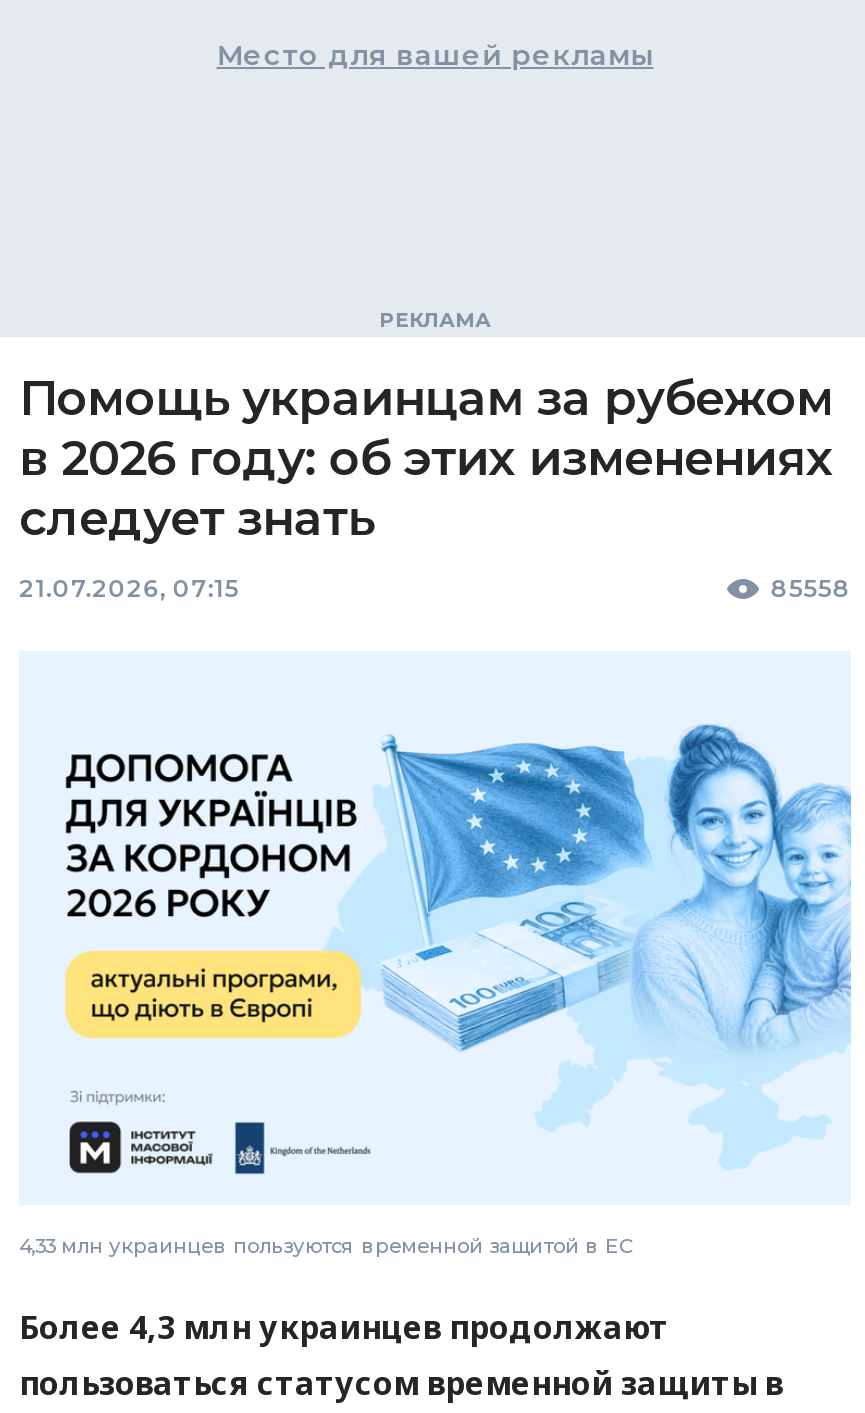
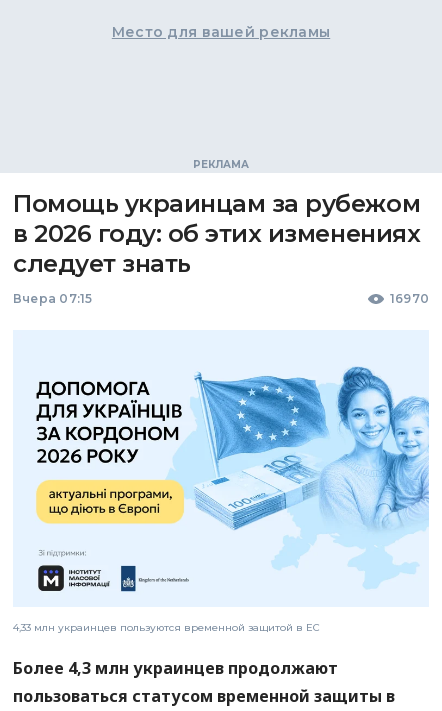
- 21.07.2026, 07:15
- 85558
+ Вчера 07:15
+ 16970
